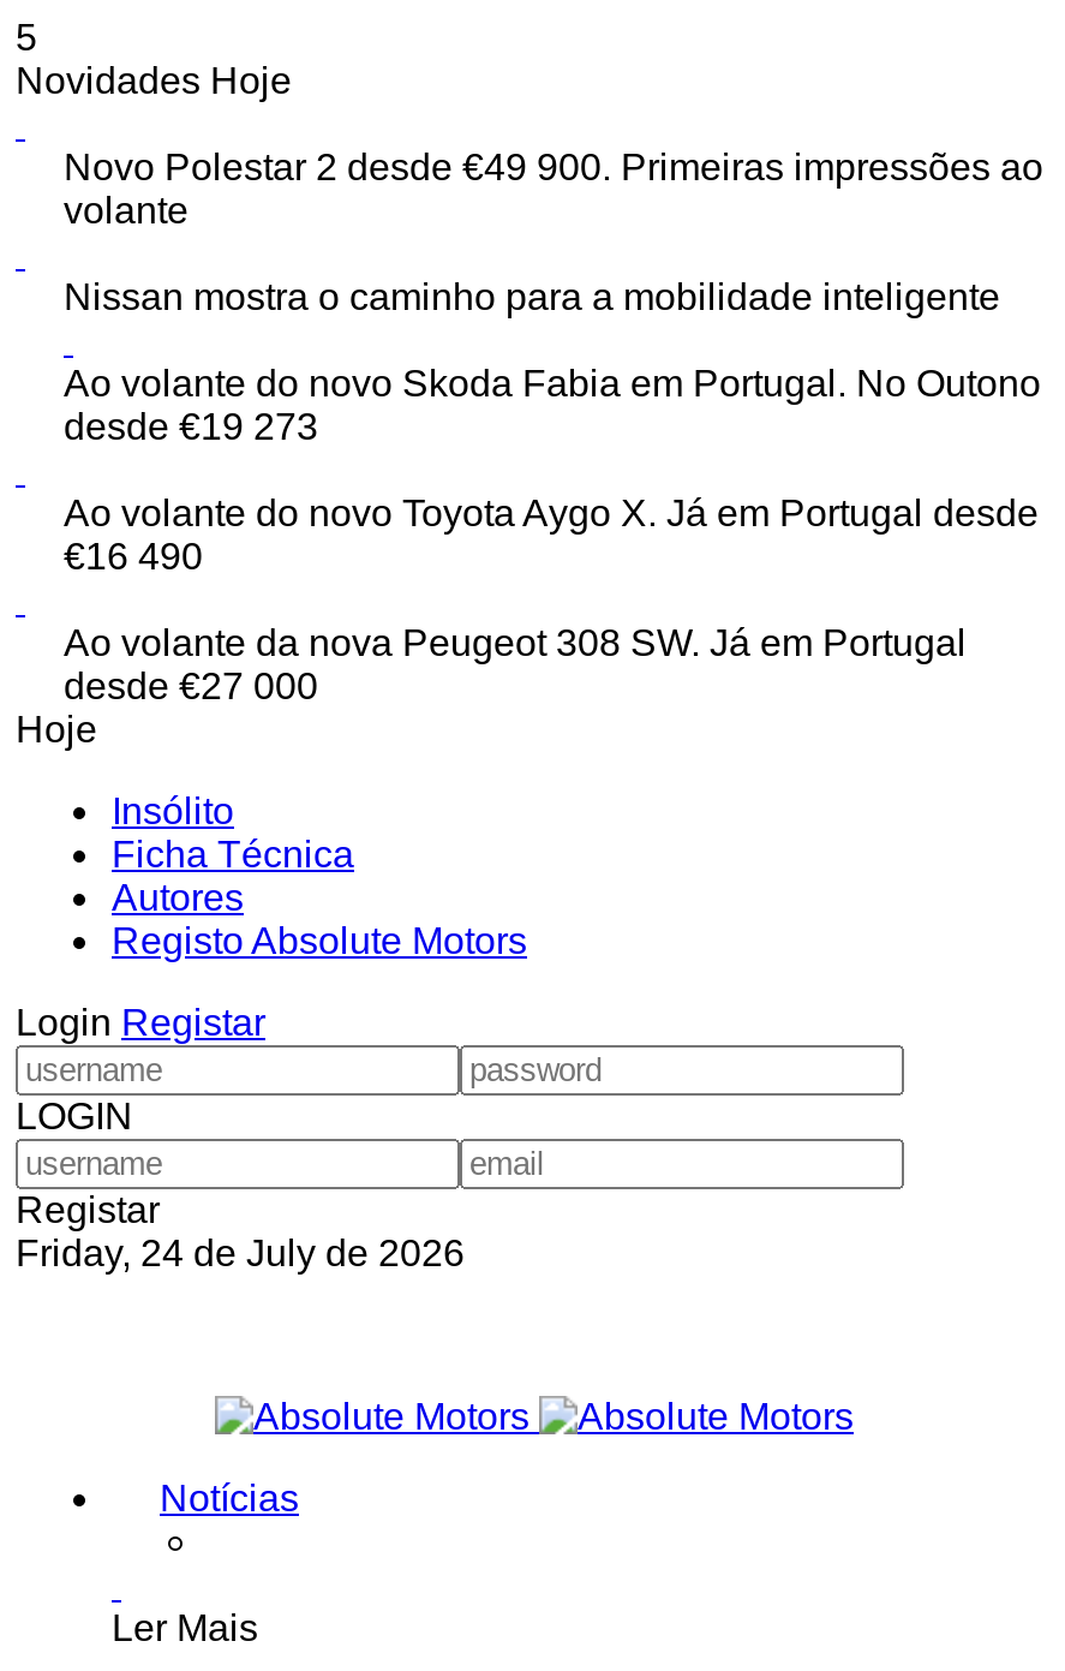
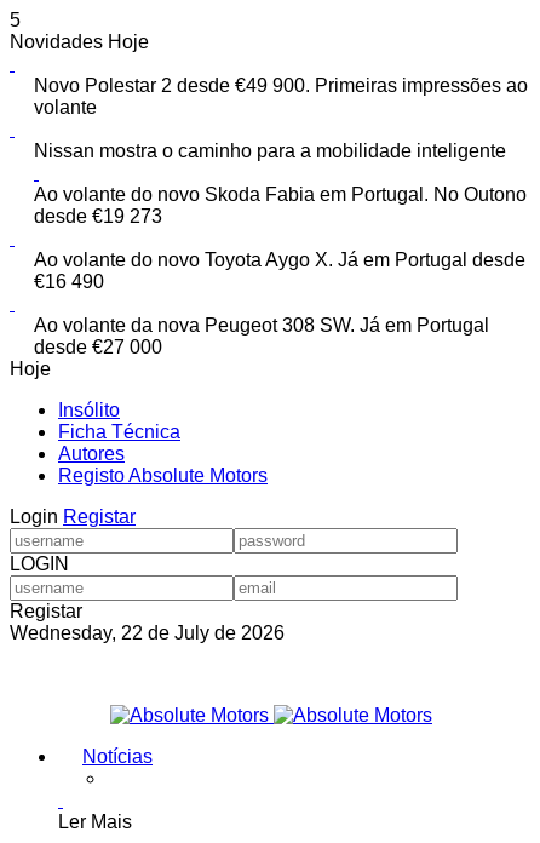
- Friday, 24 de July de 2026
+ Wednesday, 22 de July de 2026
